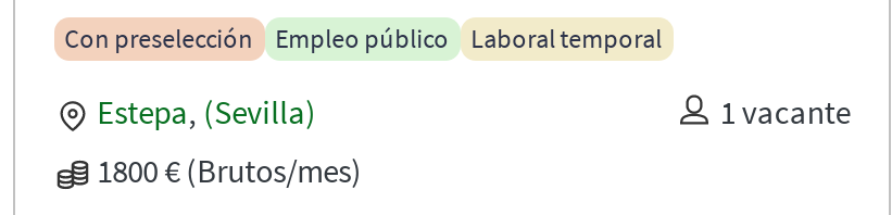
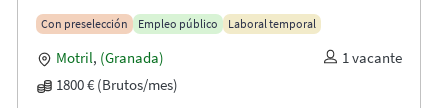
- Estepa, (Sevilla)
+ Motril, (Granada)
